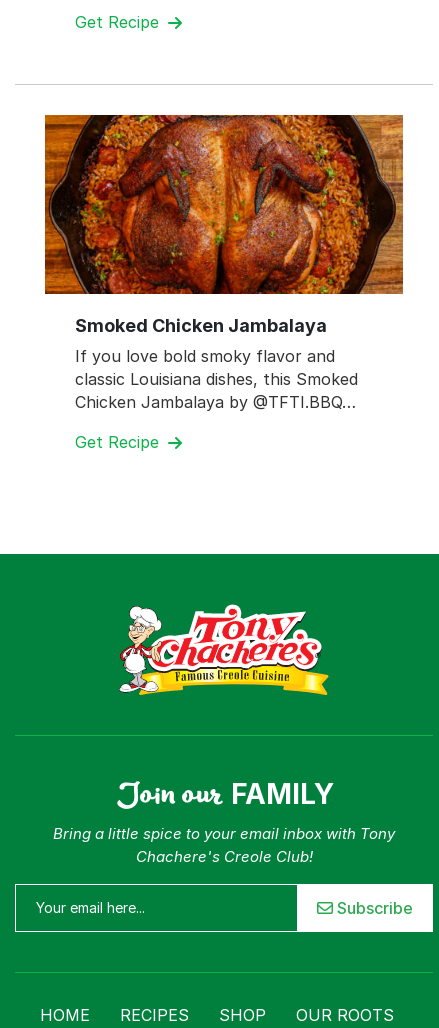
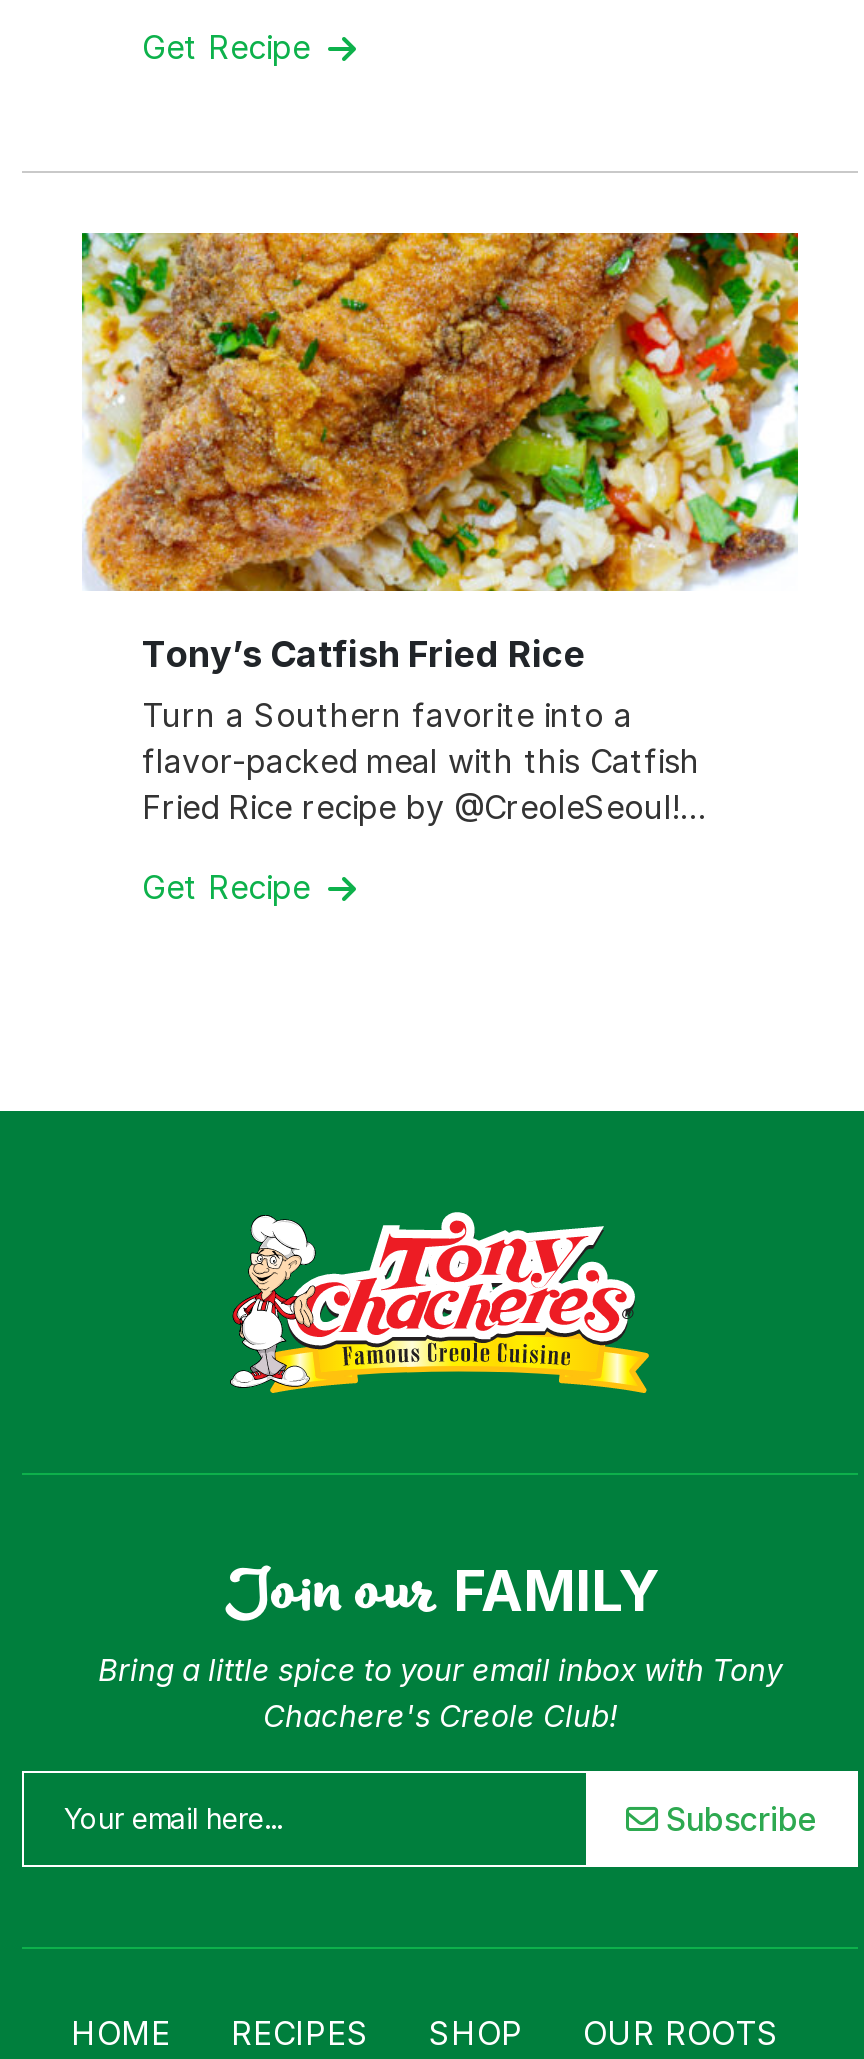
- [image]
- Smoked Chicken Jambalaya
+ [image]
+ Tony’s Catfish Fried Rice

- If you love bold smoky flavor and
- classic Louisiana dishes, this Smoked
- Chicken Jambalaya by @TFTI.BBQ…
+ Turn a Southern favorite into a
+ flavor-packed meal with this Catfish
+ Fried Rice recipe by @CreoleSeoul!…
